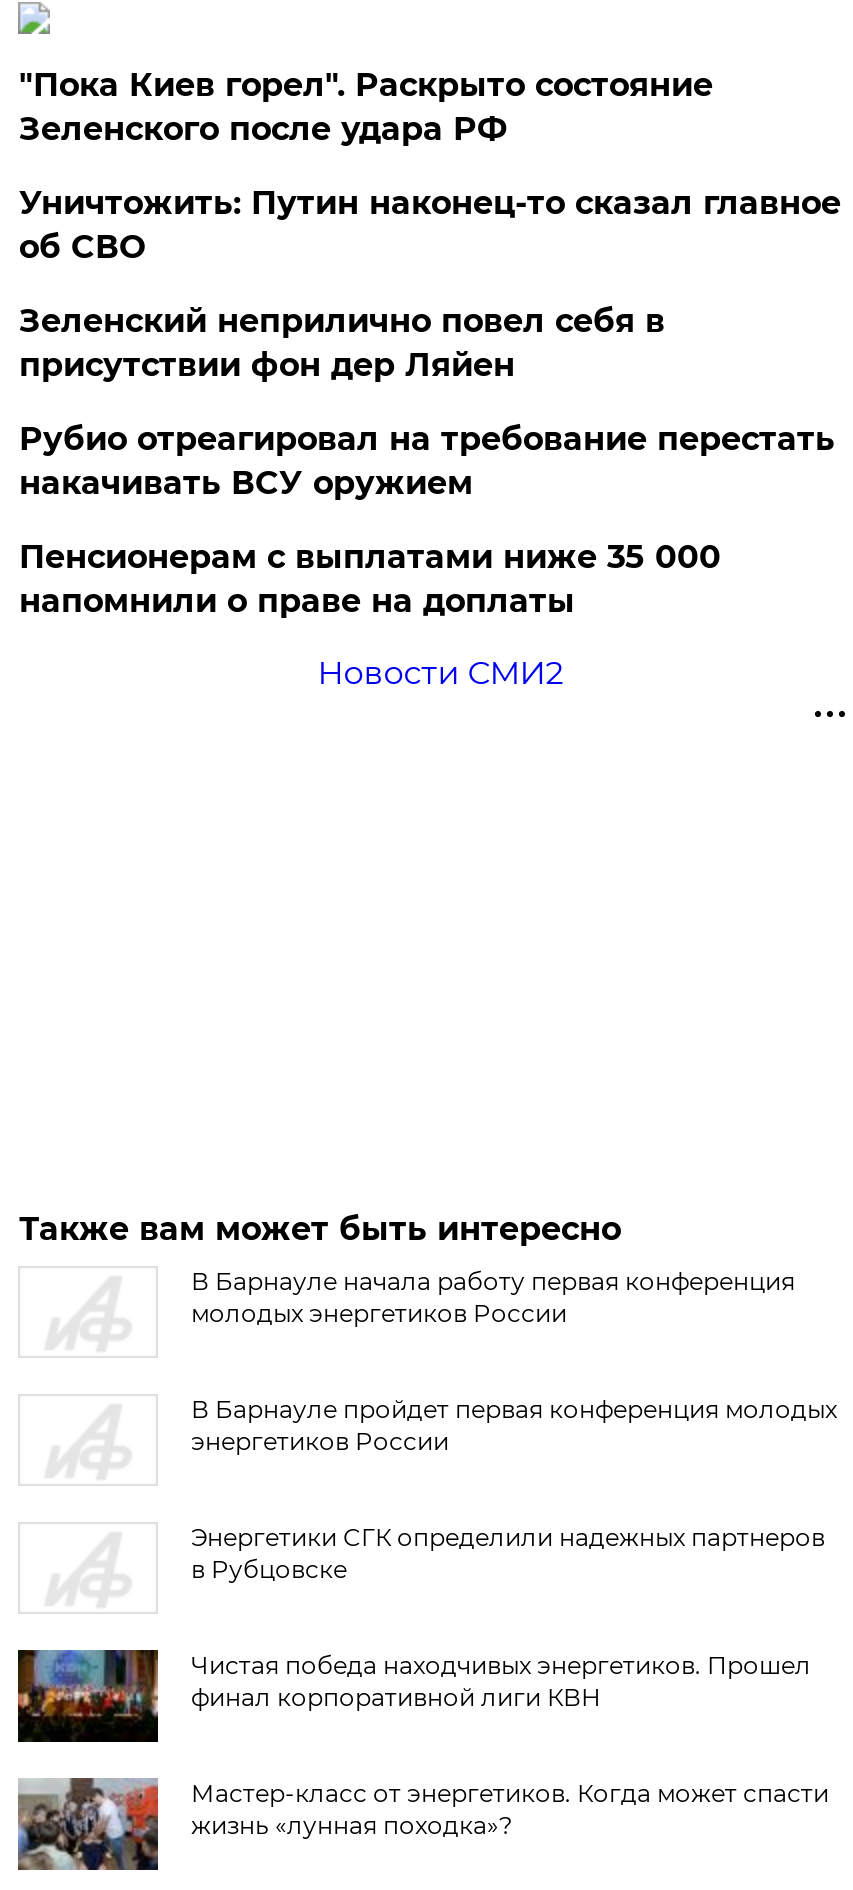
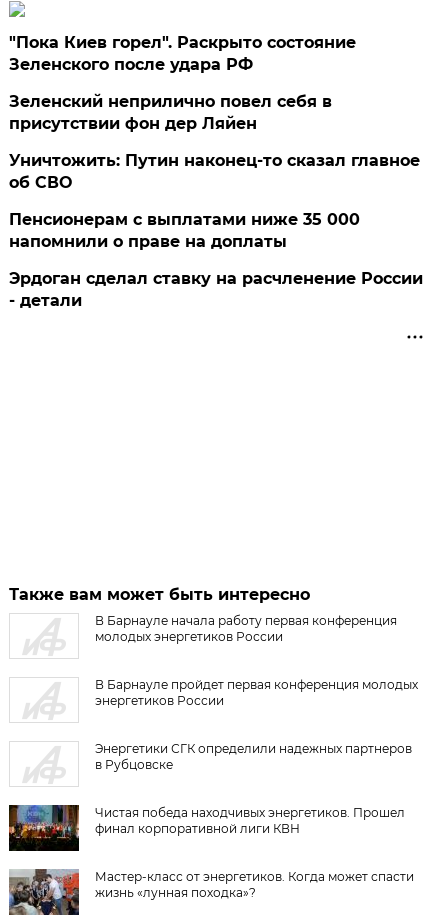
moved down: Уничтожить: Путин наконец-то сказал главное | об СВО

moved up: Зеленский неприлично повел cебя в | присутствии фон дер Ляйен

- Рубио отреагировал на требование перестать
- накачивать ВСУ оружием

moved up: Пенсионерам с выплатами ниже 35 000 | напомнили о праве на доплаты

- Новости СМИ2
+ Эрдоган сделал ставку на расчленение России
+ - детали
